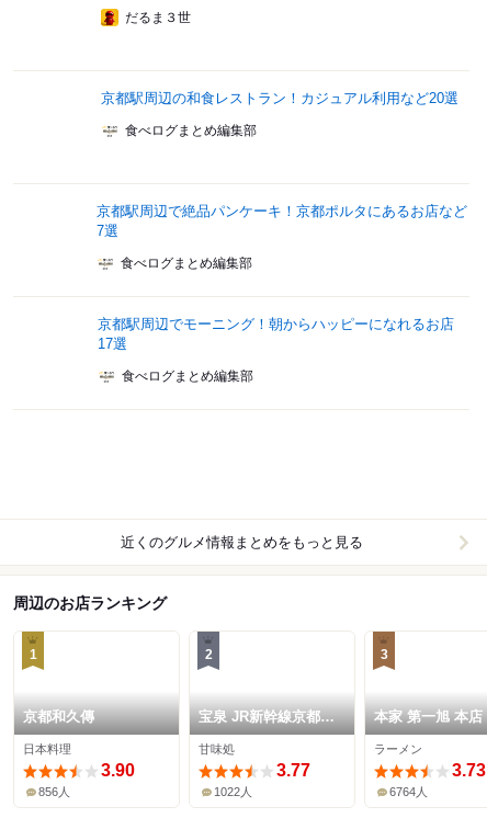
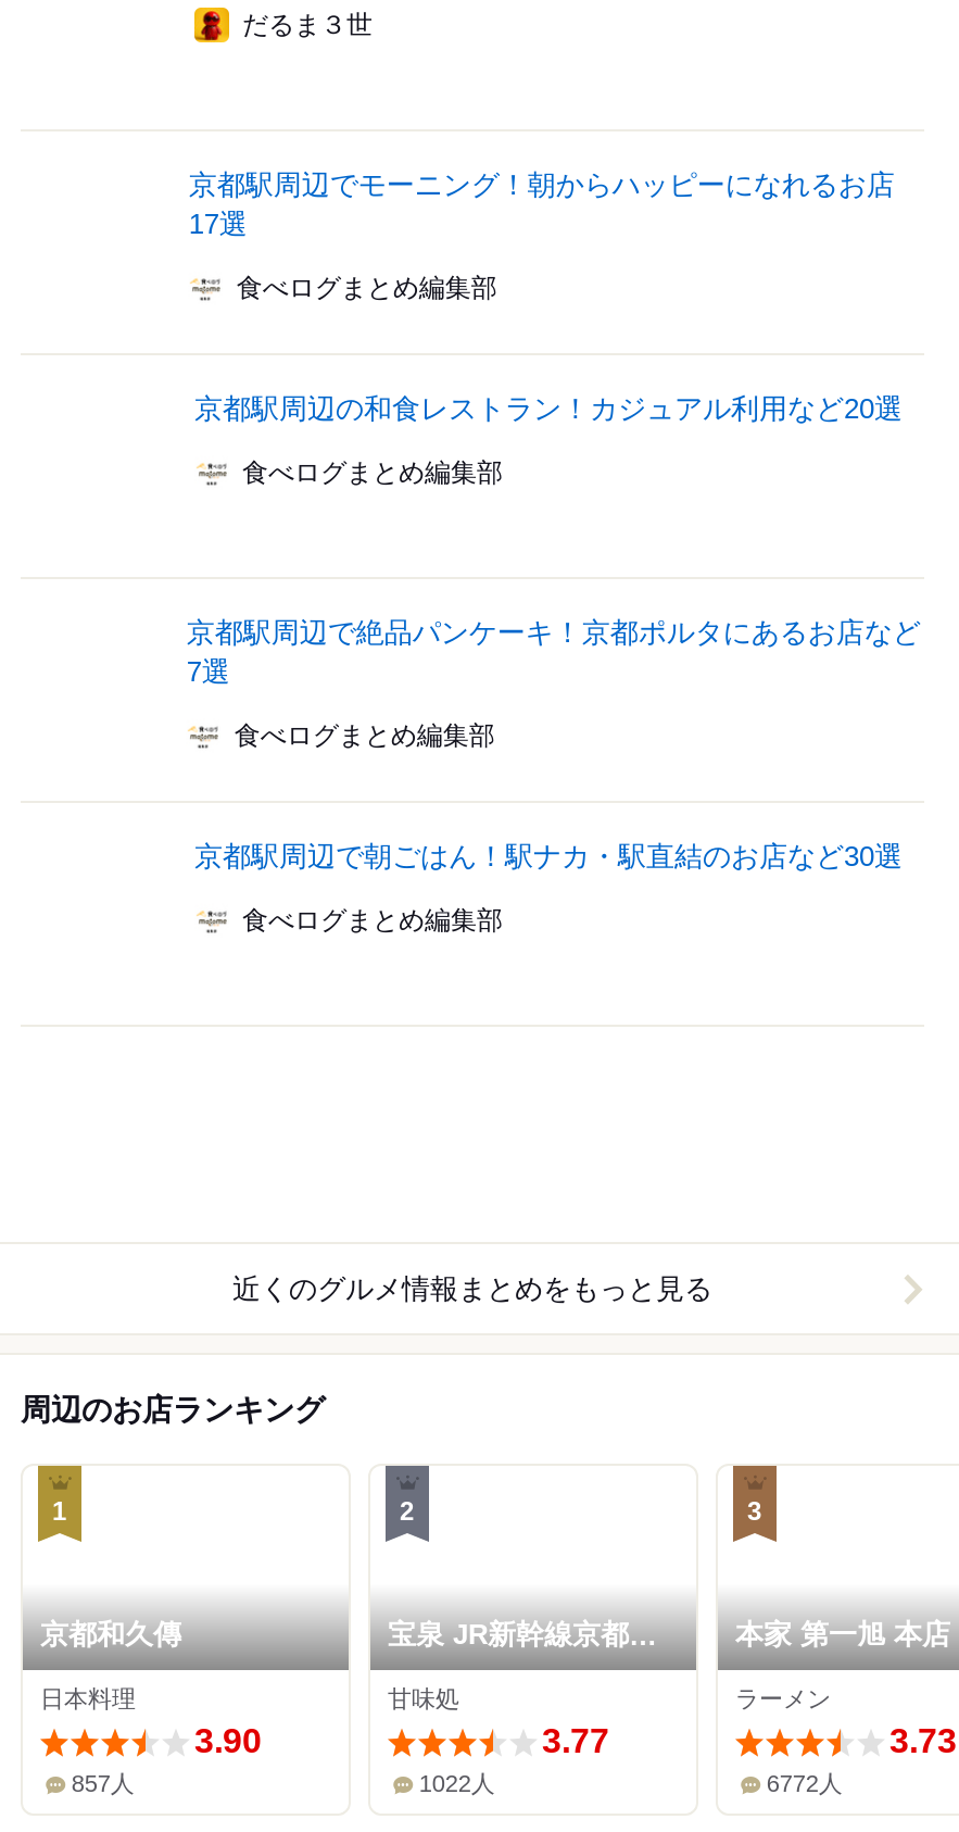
+ 食べログまとめ編集部

+ 京都駅周辺で朝ごはん！駅ナカ・駅直結のお店など30選

moved up: 京都駅周辺でモーニング！朝からハッピーになれるお店 | 17選

- 856人
+ 857人

- 6764人
+ 6772人
